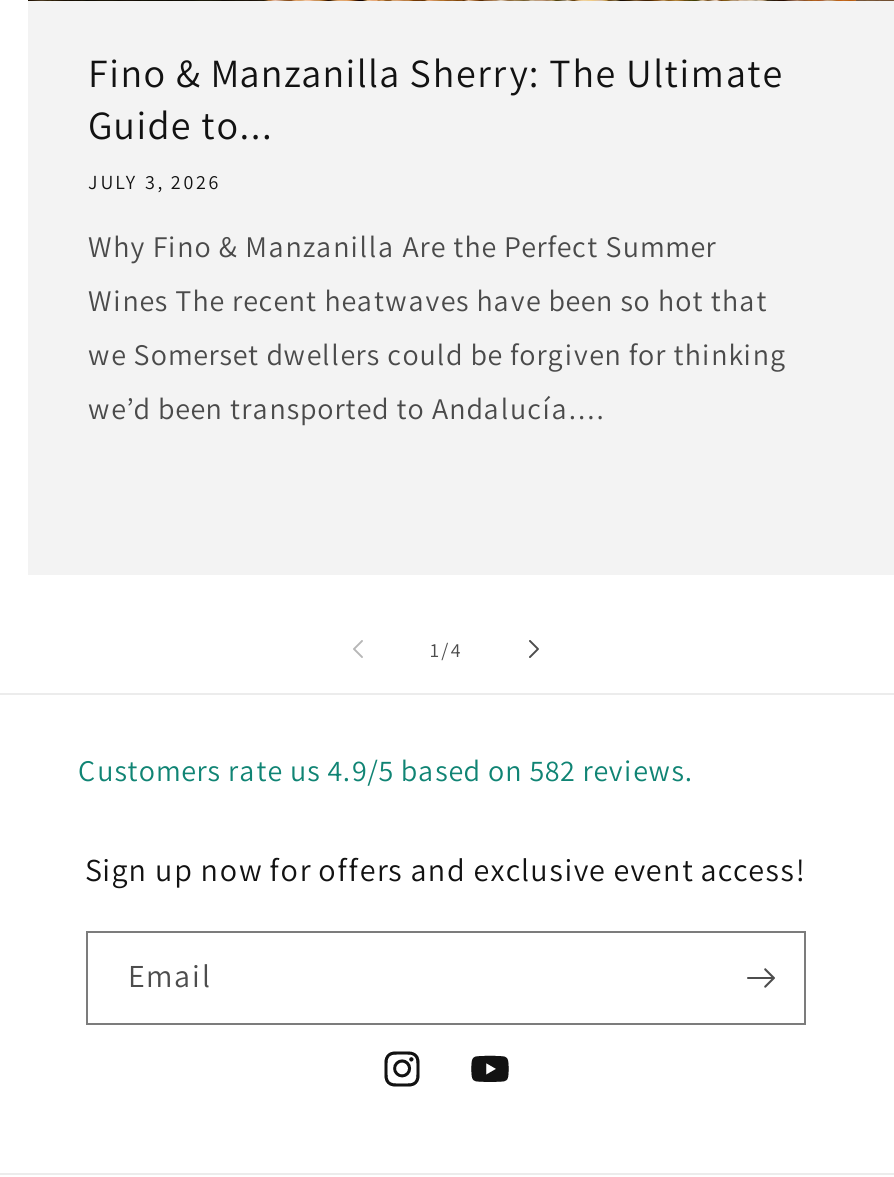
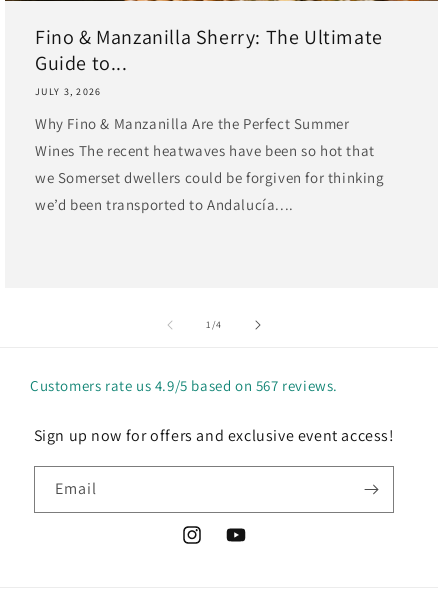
- Customers rate us 4.9/5 based on 582 reviews.
+ Customers rate us 4.9/5 based on 567 reviews.
